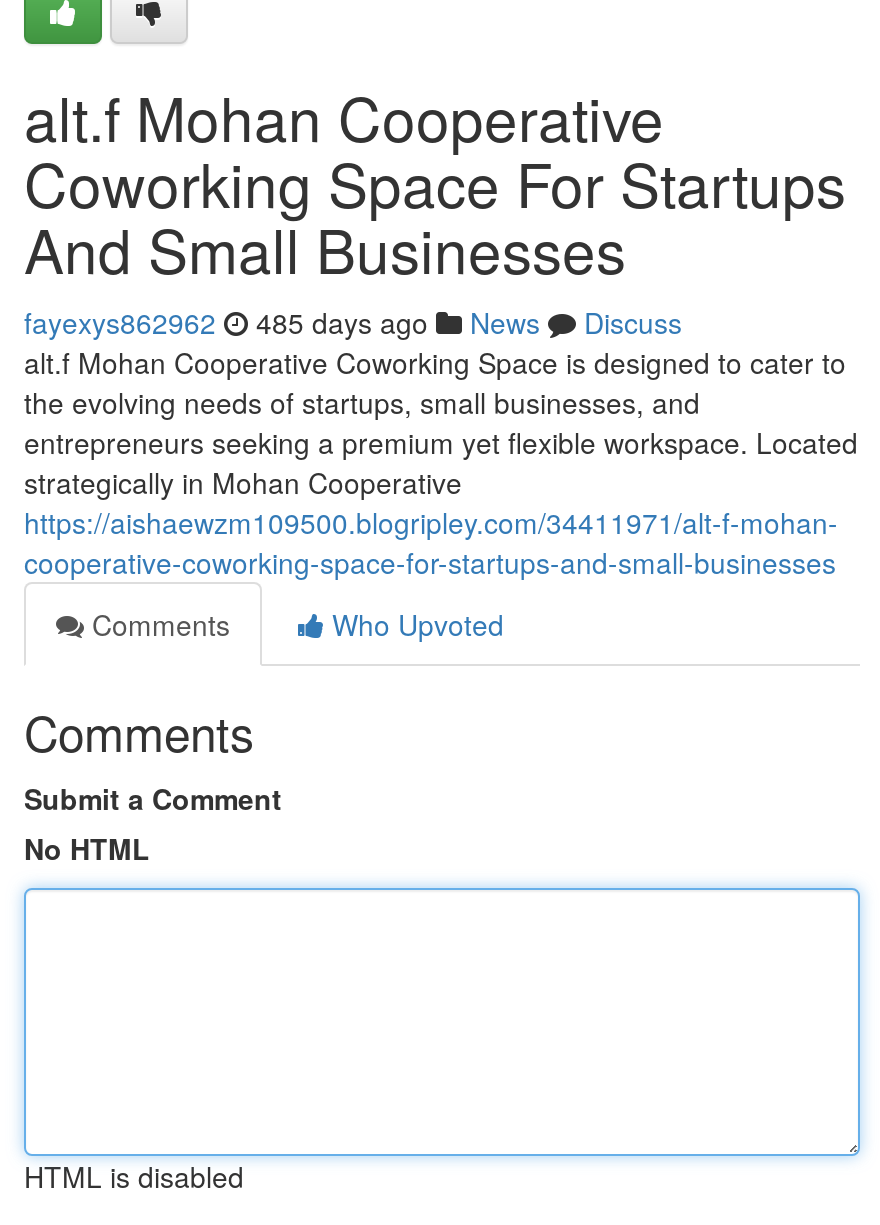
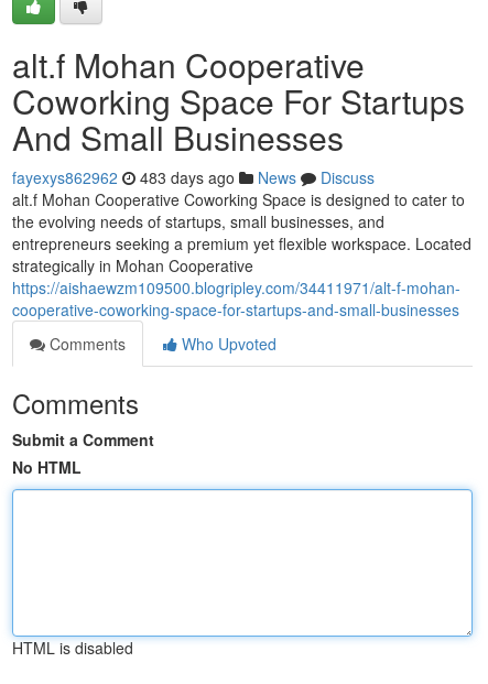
- fayexys862962 485 days ago News Discuss
+ fayexys862962 483 days ago News Discuss
